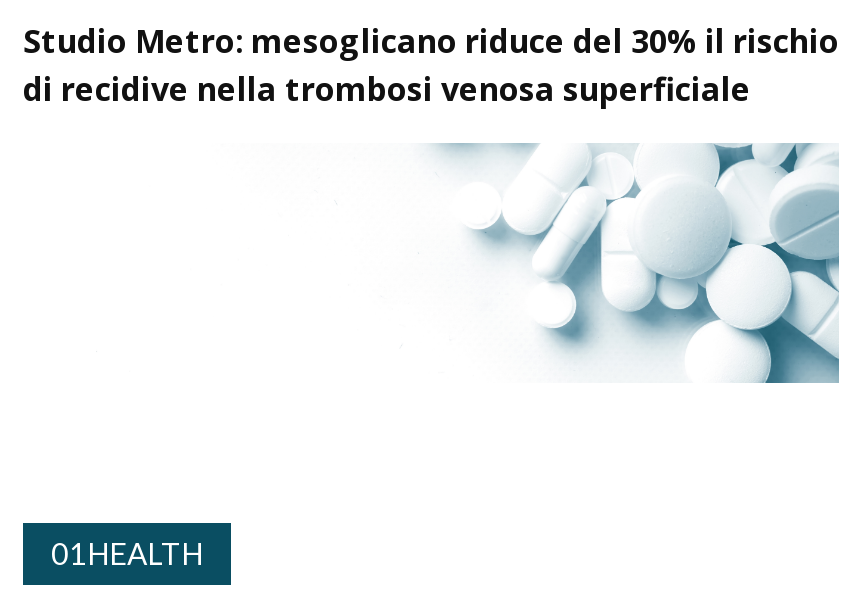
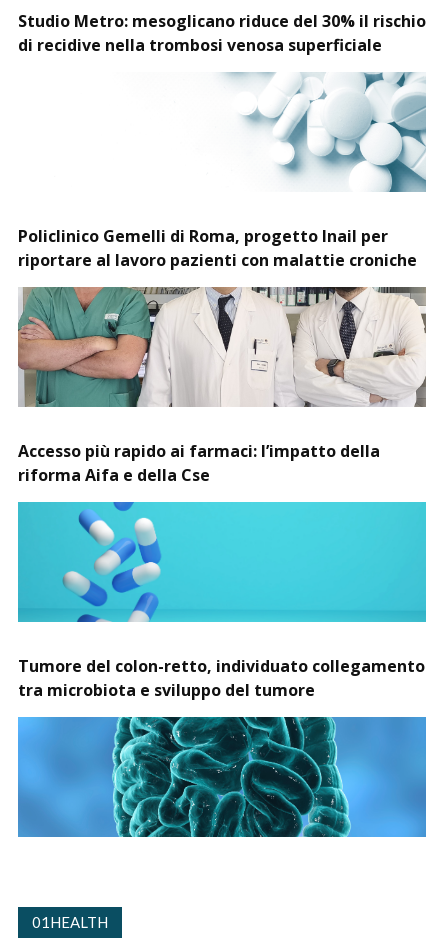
+ [image]
+ Accesso più rapido ai farmaci: l’impatto della
+ riforma Aifa e della Cse

+ [image]
+ Tumore del colon-retto, individuato collegamento
+ tra microbiota e sviluppo del tumore

+ [image]

+ Policlinico Gemelli di Roma, progetto Inail per
+ riportare al lavoro pazienti con malattie croniche
